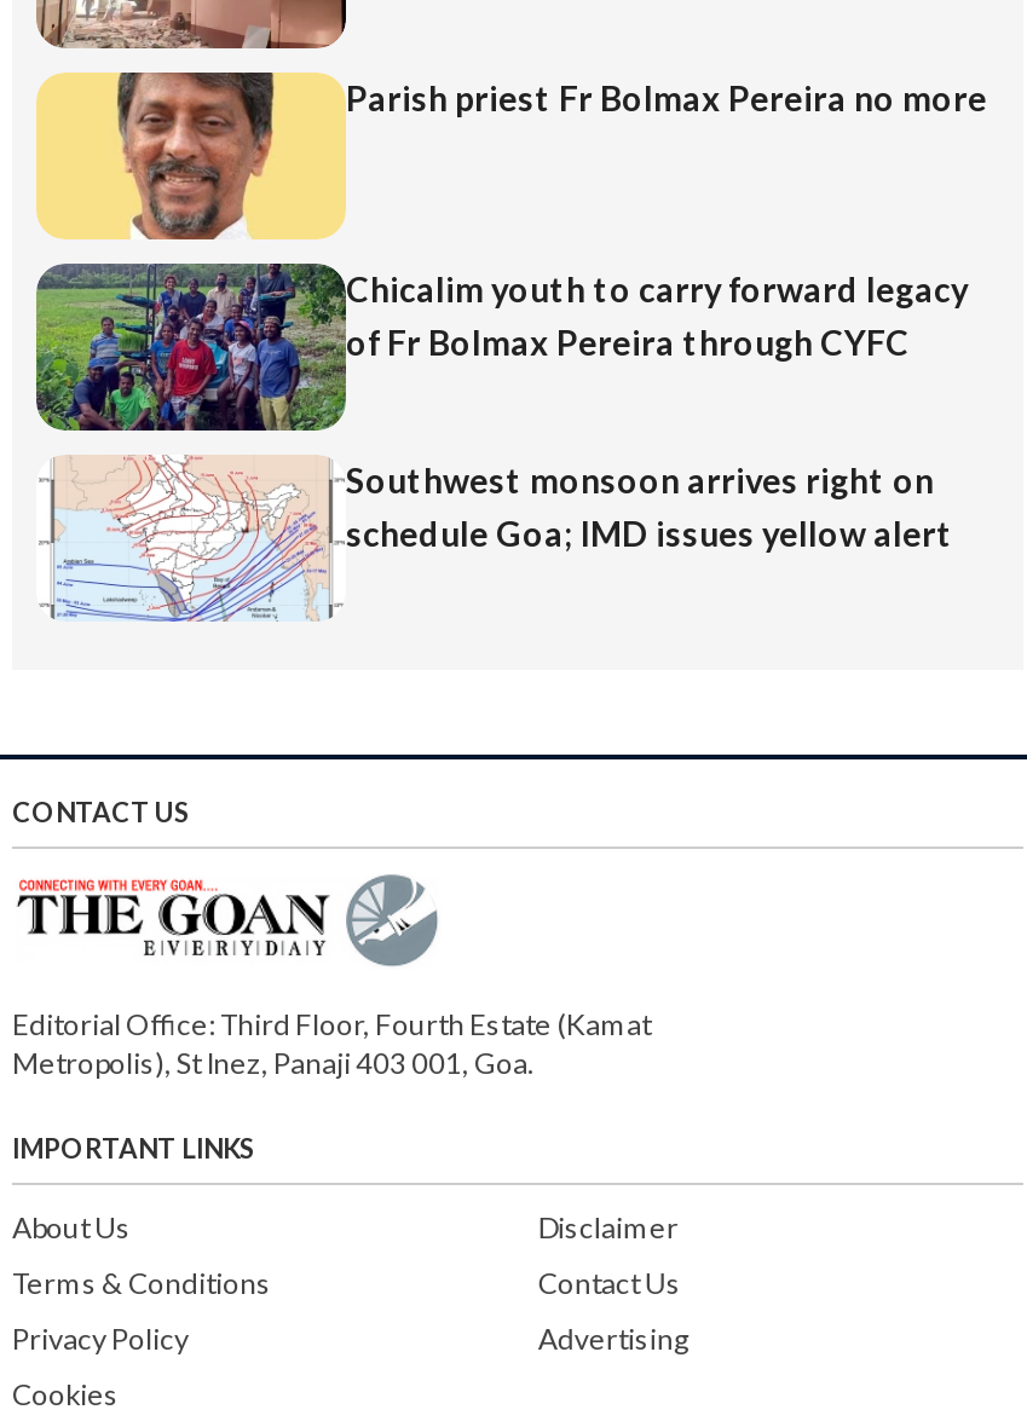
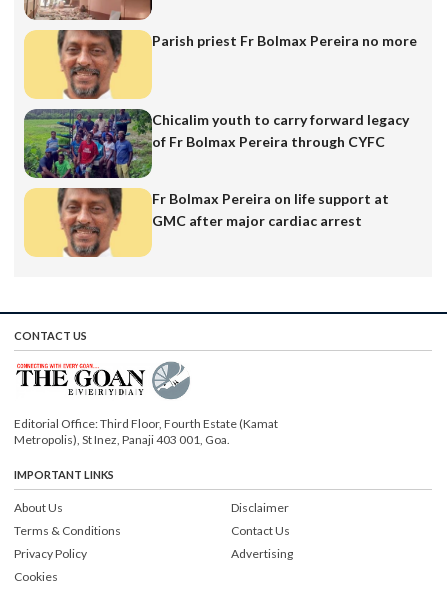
- [image]
- Southwest monsoon arrives right on
- schedule Goa; IMD issues yellow alert
+ [image]
+ Fr Bolmax Pereira on life support at
+ GMC after major cardiac arrest
